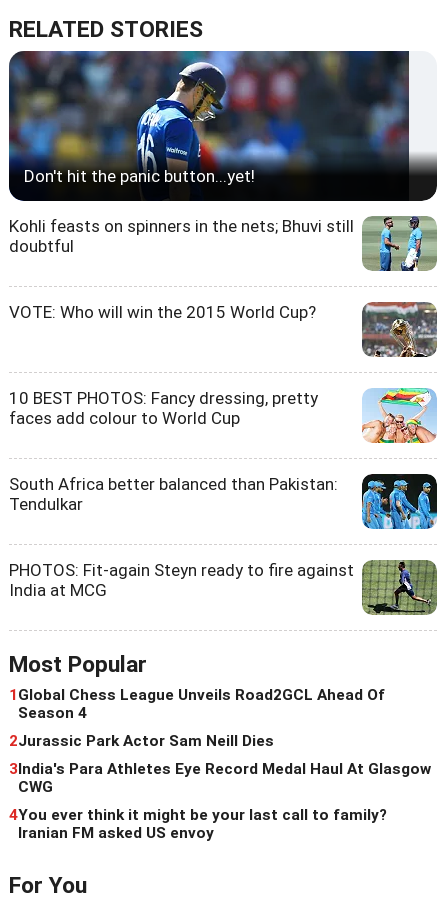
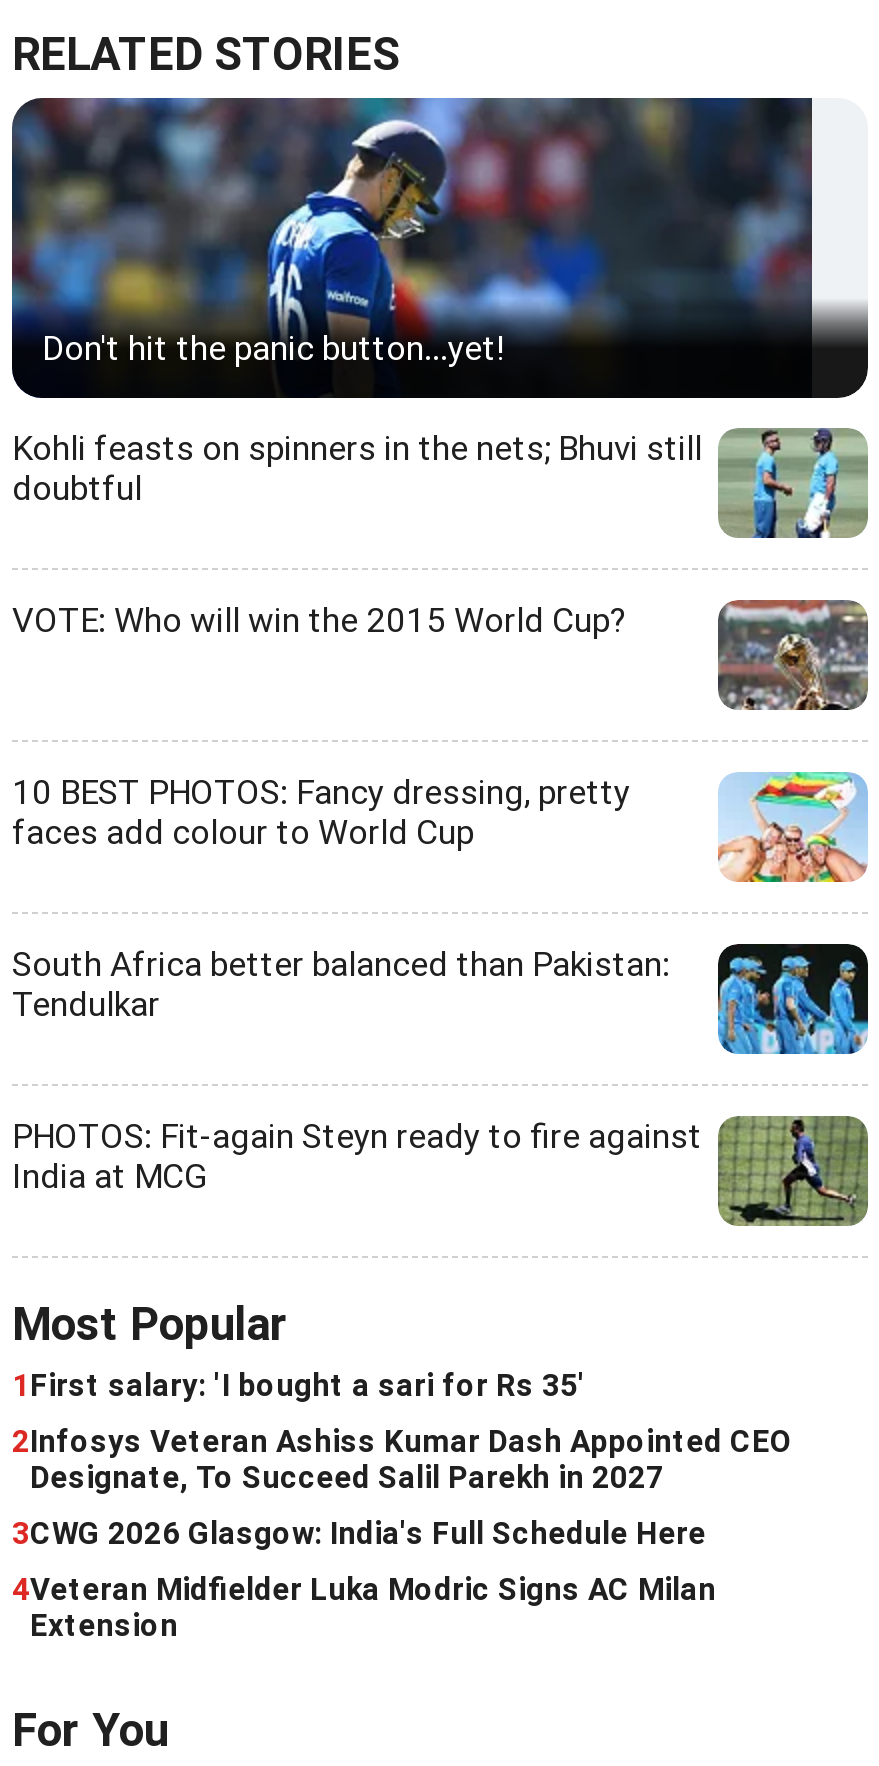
- 1 Global Chess League Unveils Road2GCL Ahead Of
- Season 4
+ 1 First salary: 'I bought a sari for Rs 35'

- 2Jurassic Park Actor Sam Neill Dies
+ 2Infosys Veteran Ashiss Kumar Dash Appointed CEO
+ Designate, To Succeed Salil Parekh in 2027

- 3India's Para Athletes Eye Record Medal Haul At Glasgow
- CWG
+ 3CWG 2026 Glasgow: India's Full Schedule Here

- 4You ever think it might be your last call to family?
- Iranian FM asked US envoy
+ 4Veteran Midfielder Luka Modric Signs AC Milan
+ Extension
